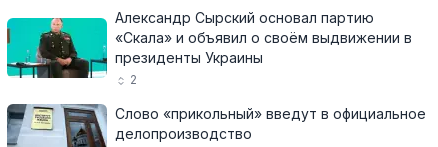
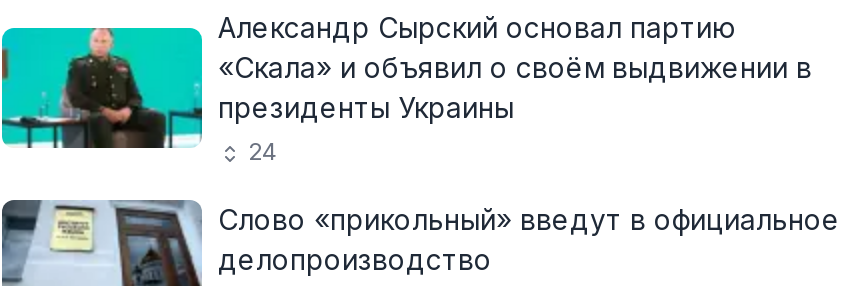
- 2
+ 24
